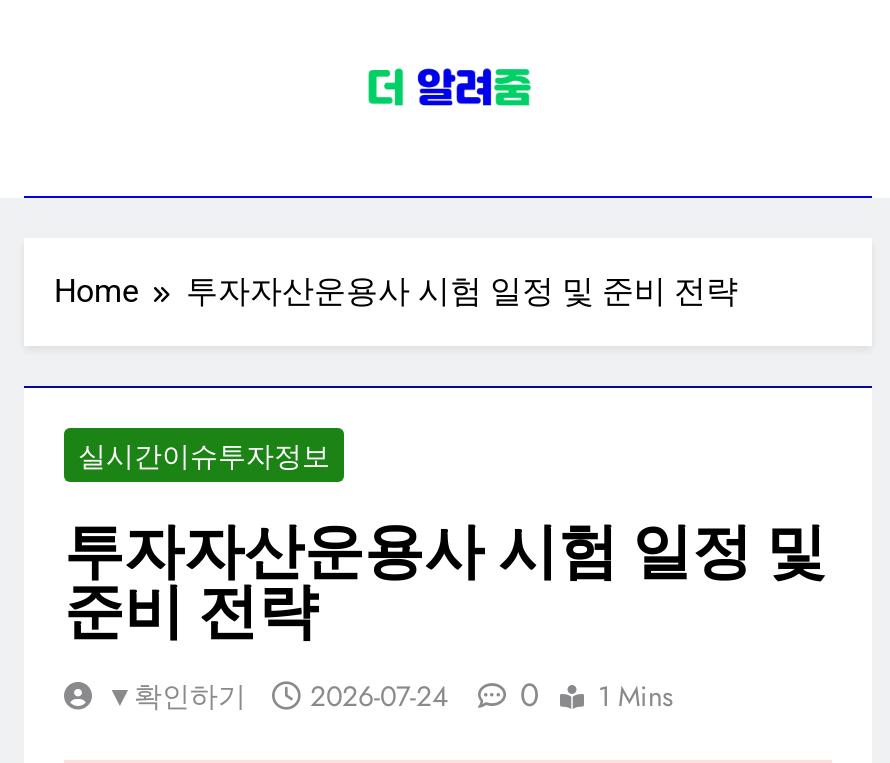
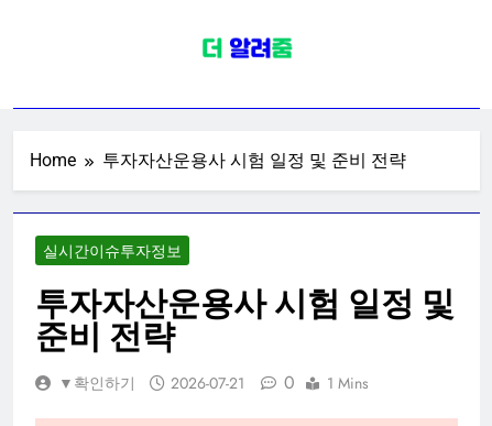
- 2026-07-24
+ 2026-07-21
